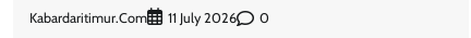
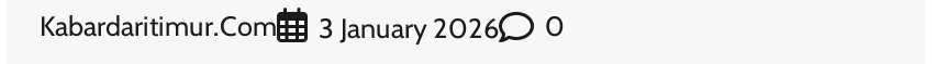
- 11 July 2026
+ 3 January 2026
